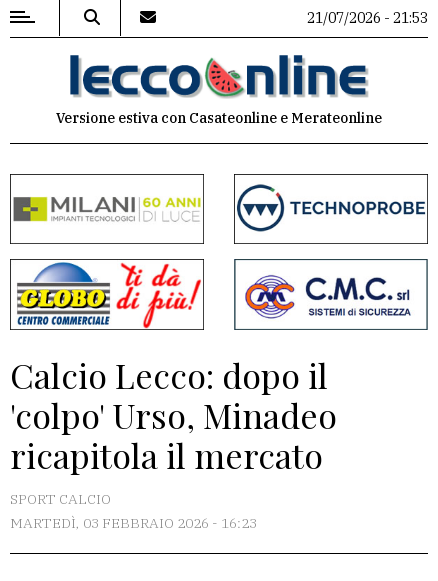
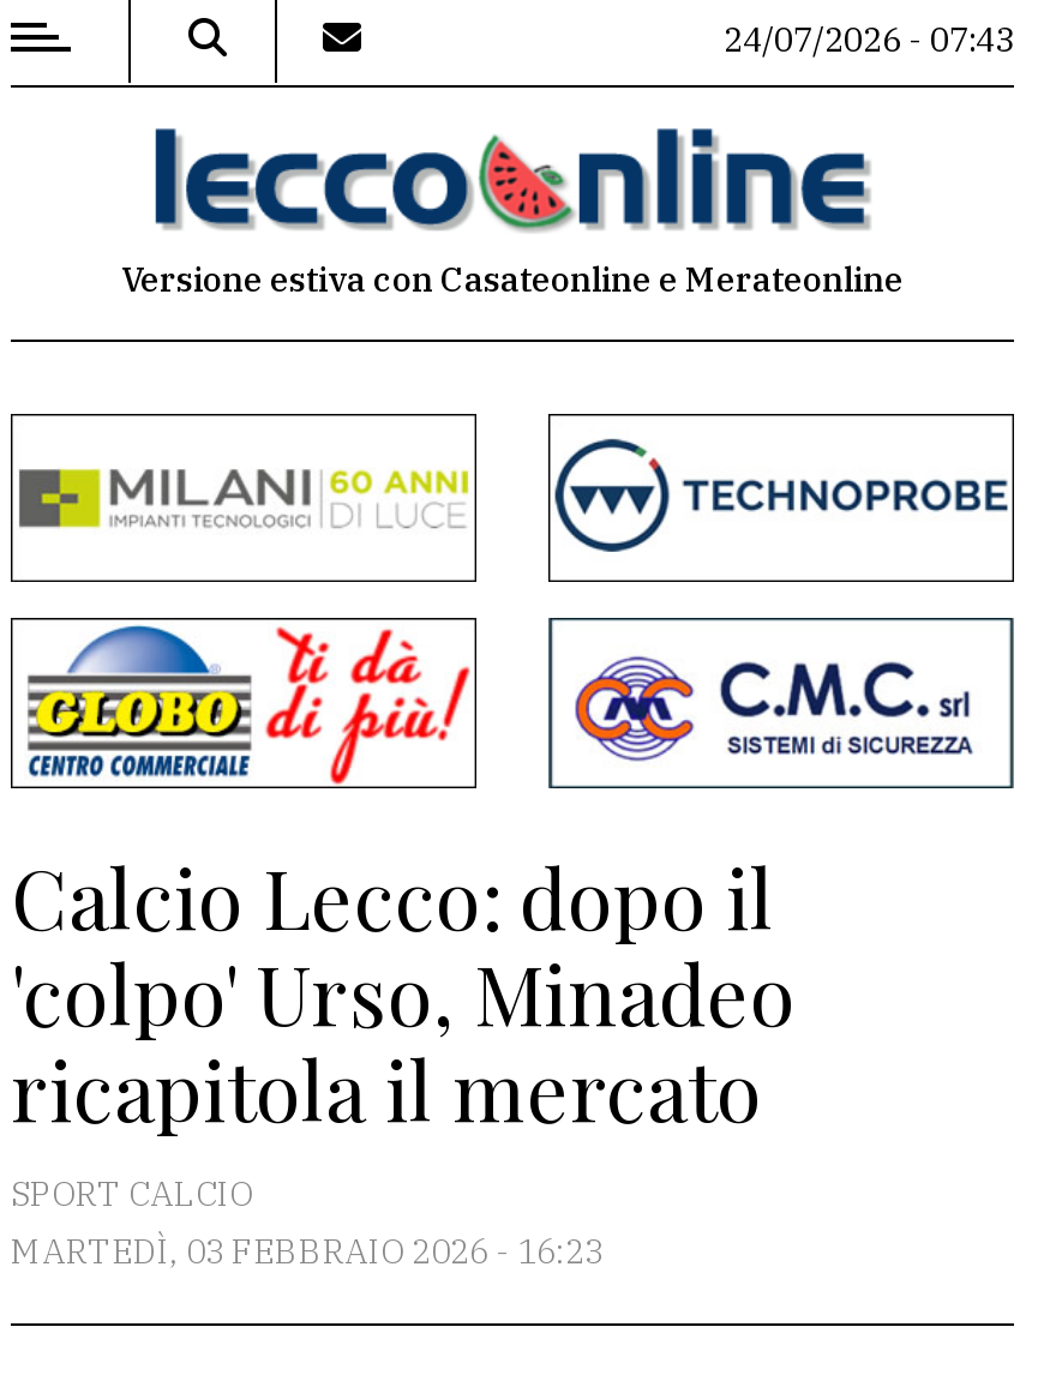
- 21/07/2026 - 21:53
+ 24/07/2026 - 07:43
